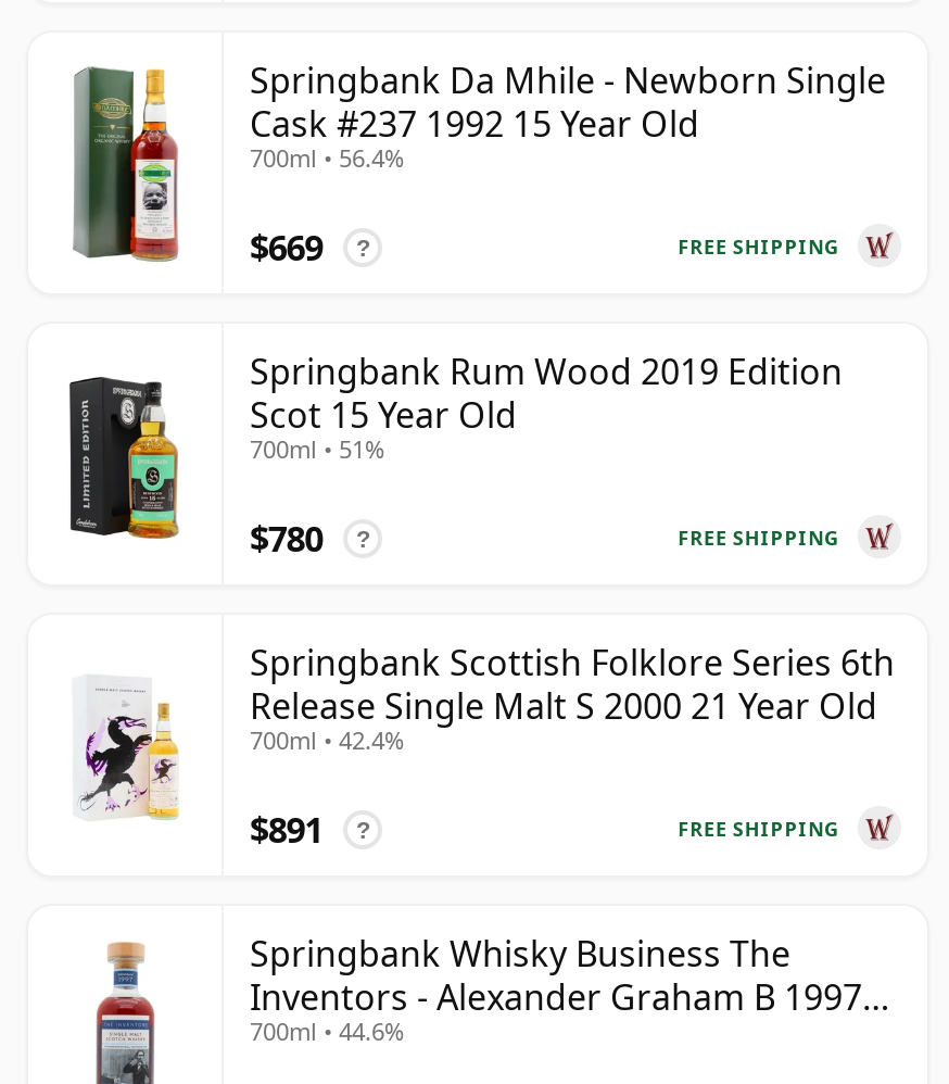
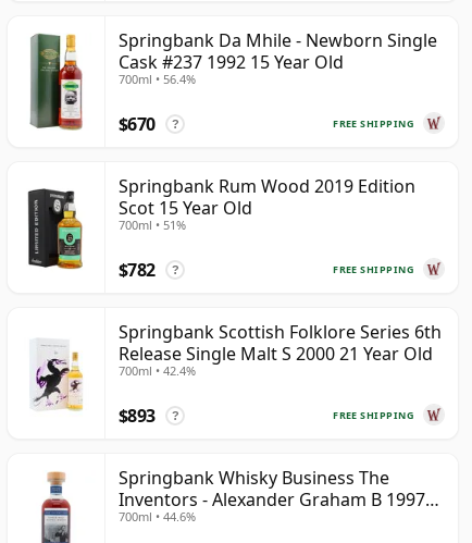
- $669
+ $670

- $780
+ $782

- $891
+ $893
